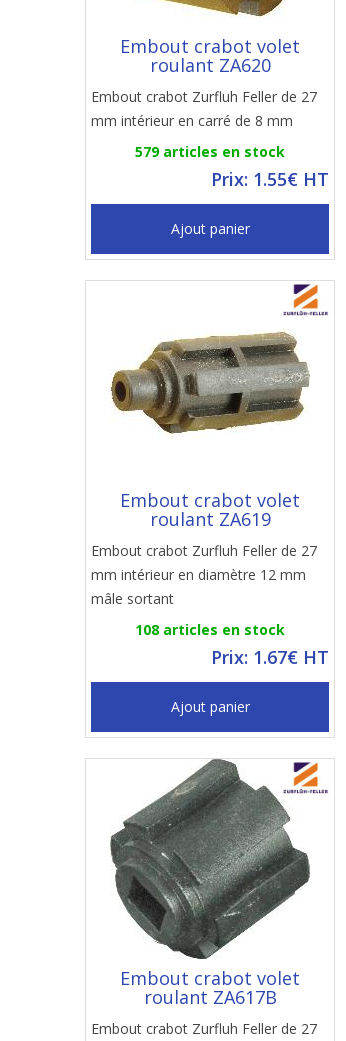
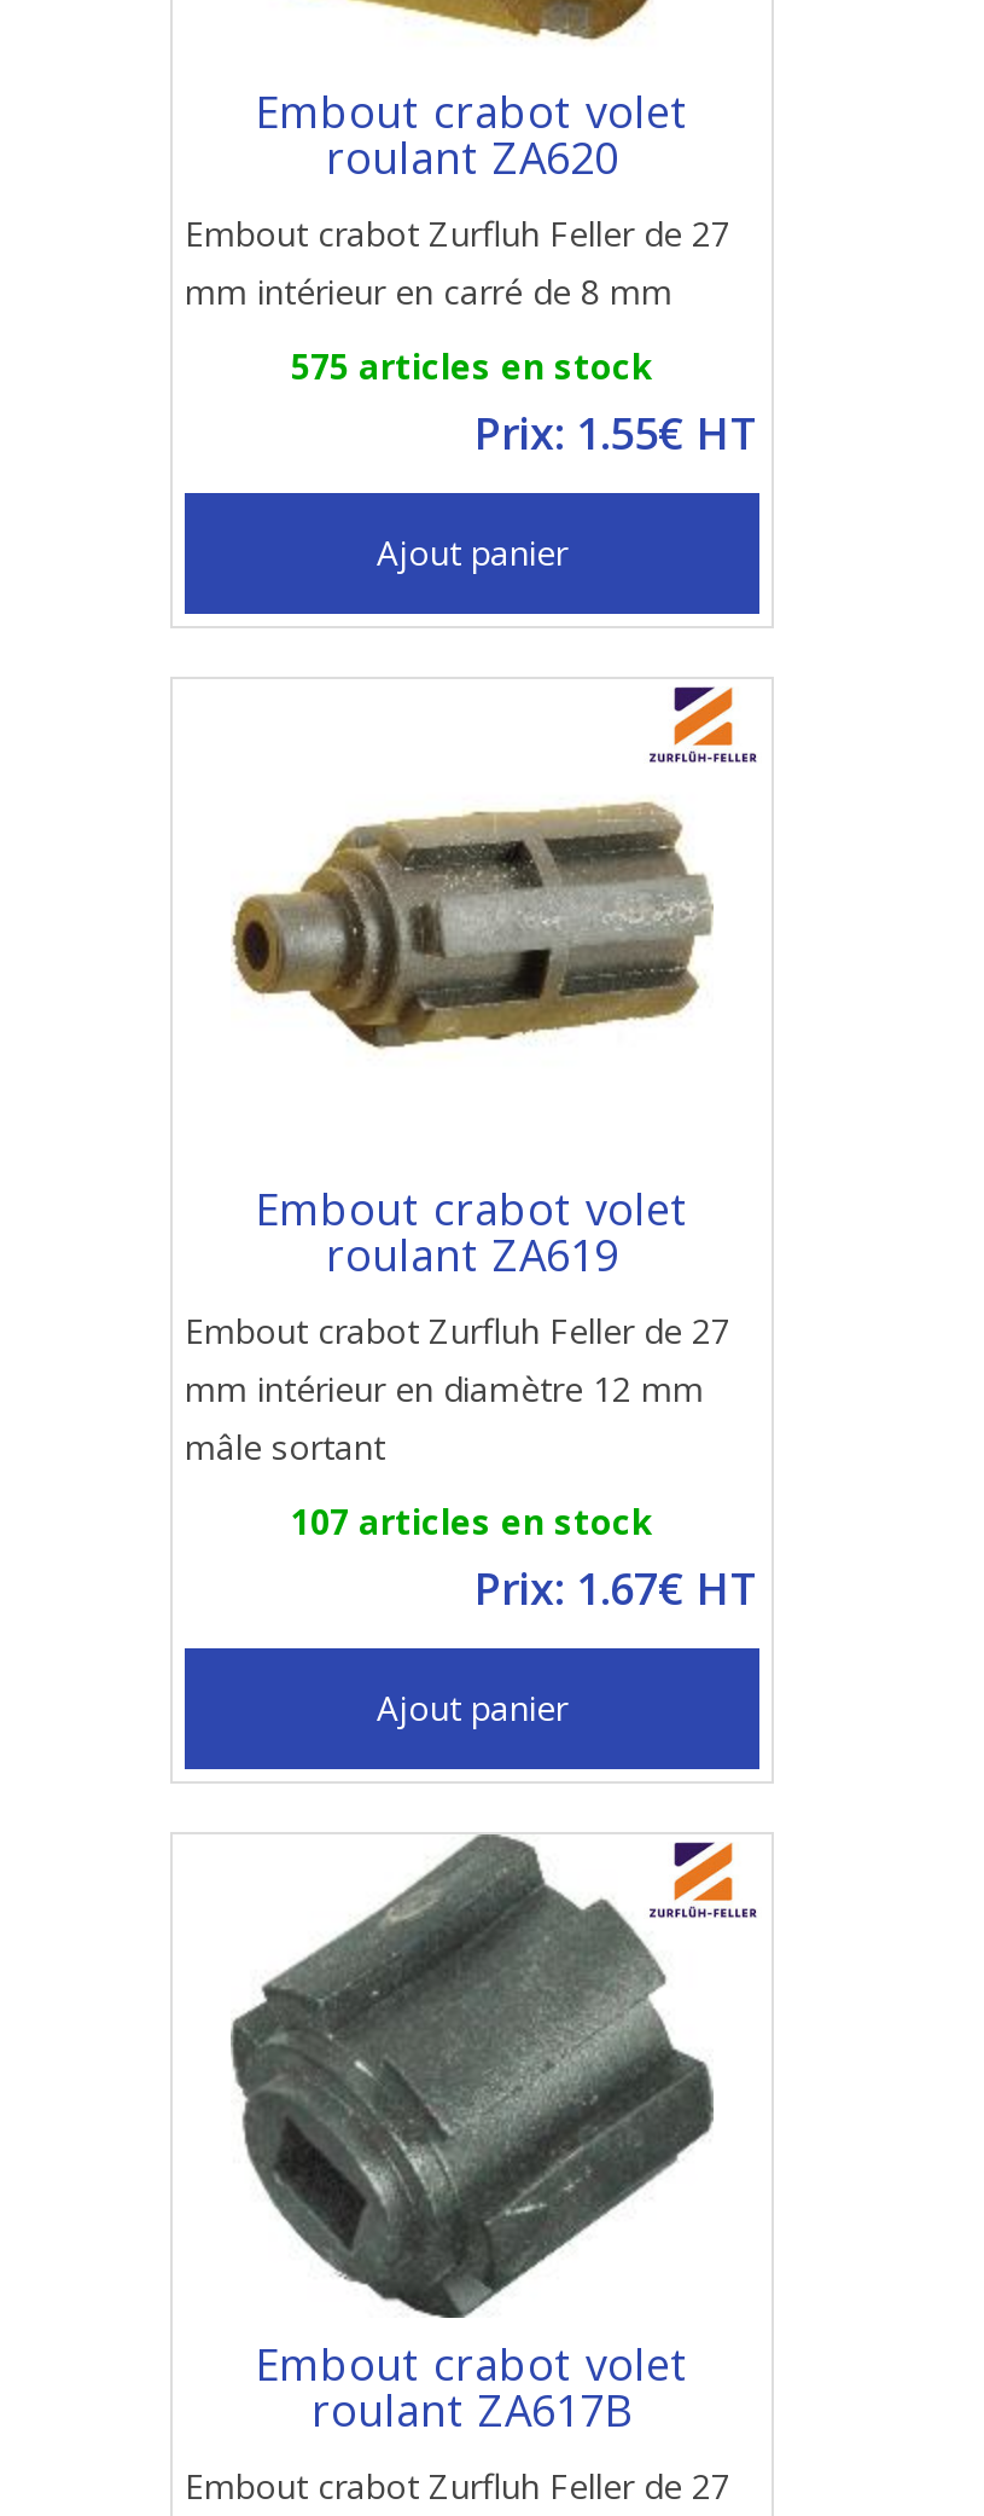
- 579 articles en stock
+ 575 articles en stock

- 108 articles en stock
+ 107 articles en stock
